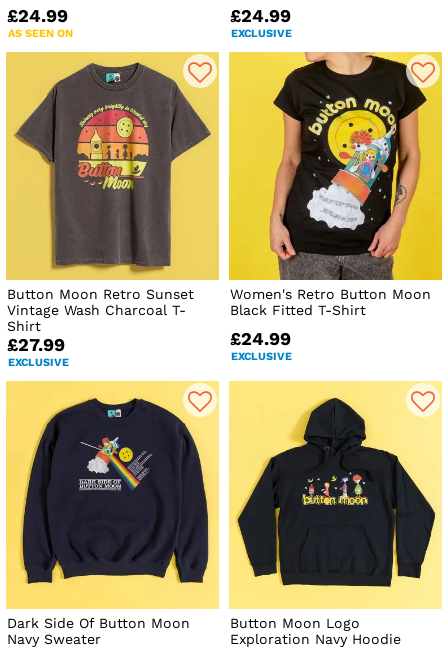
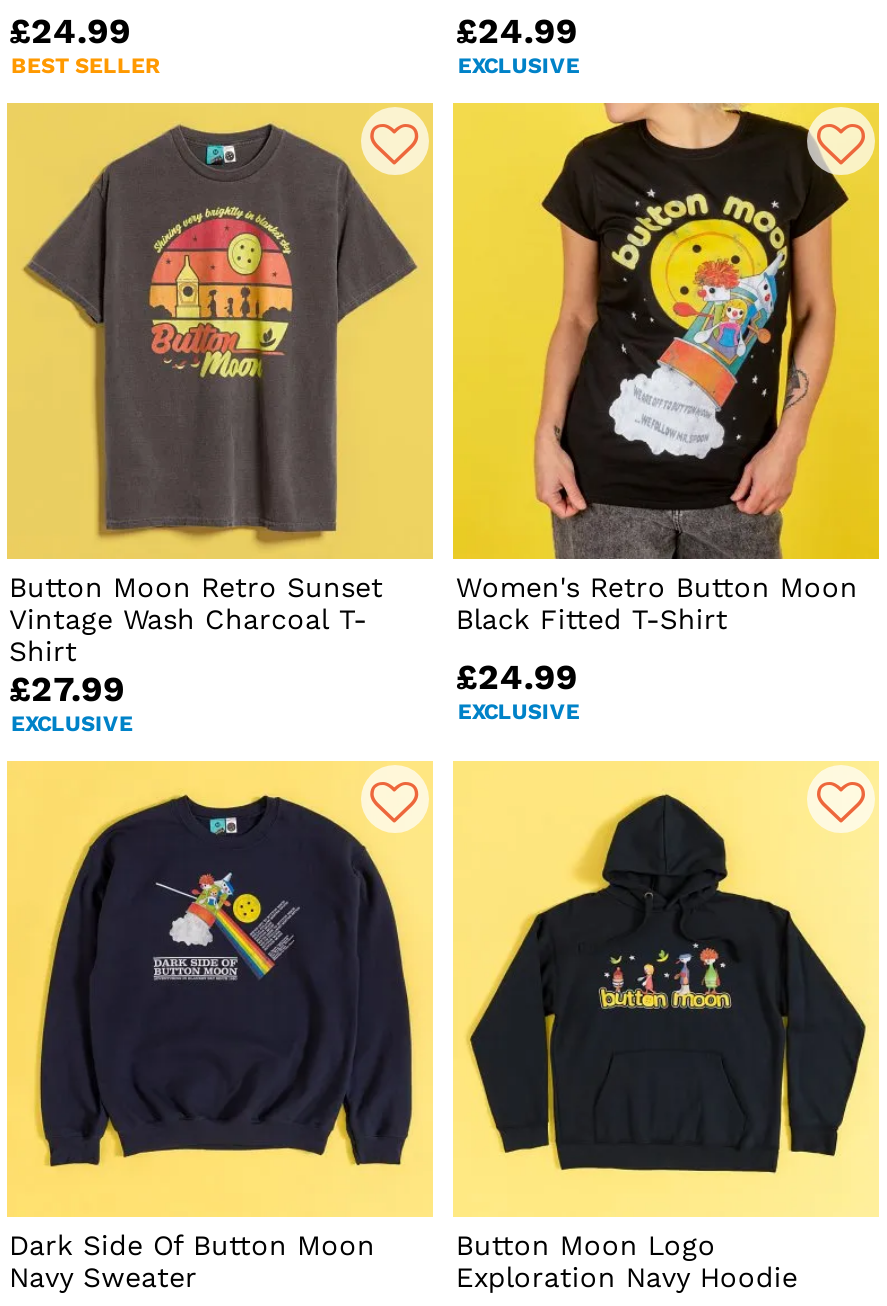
- AS SEEN ON
+ BEST SELLER
